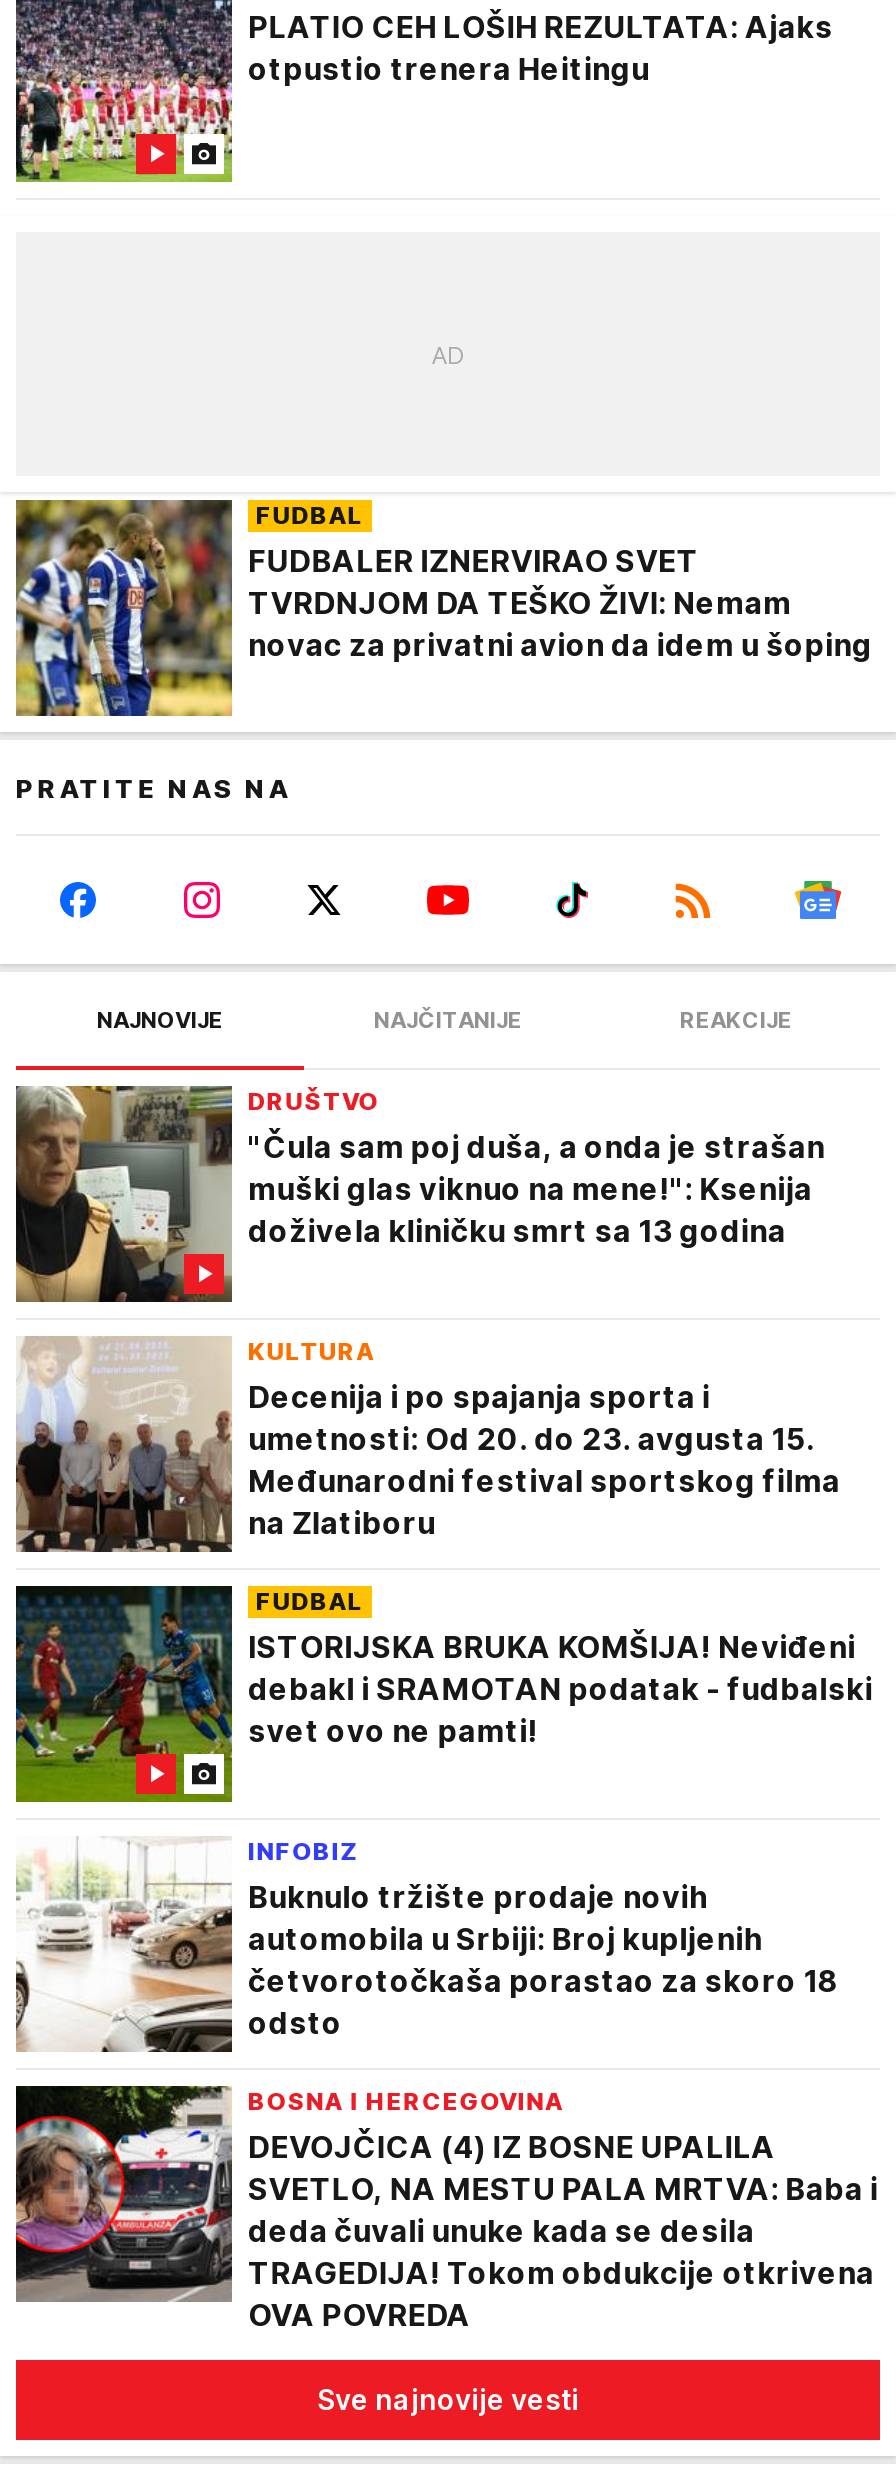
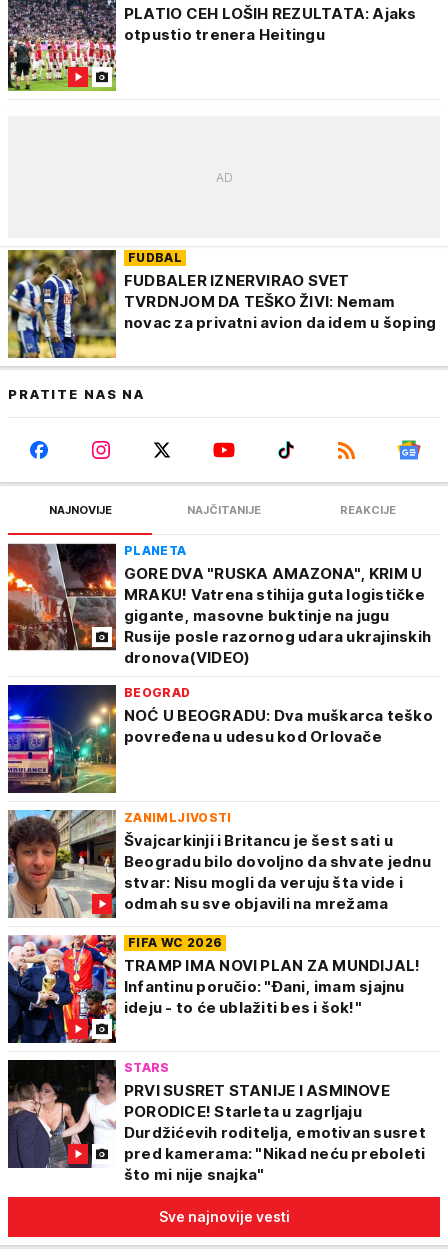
- [image]
- DRUŠTVO
- "Čula sam poj duša, a onda je strašan
- muški glas viknuo na mene!": Ksenija
- doživela kliničku smrt sa 13 godina
+ [image]
+ PLANETA
+ GORE DVA "RUSKA AMAZONA", KRIM U
+ MRAKU! Vatrena stihija guta logističke
+ gigante, masovne buktinje na jugu
+ Rusije posle razornog udara ukrajinskih
+ dronova(VIDEO)

- [image]
- KULTURA
- Decenija i po spajanja sporta i
- umetnosti: Od 20. do 23. avgusta 15.
- Međunarodni festival sportskog filma
- na Zlatiboru
+ [image]
+ BEOGRAD
+ NOĆ U BEOGRADU: Dva muškarca teško
+ povređena u udesu kod Orlovače

- [image]
- FUDBAL
- ISTORIJSKA BRUKA KOMŠIJA! Neviđeni
- debakl i SRAMOTAN podatak - fudbalski
- svet ovo ne pamti!
+ [image]
+ ZANIMLJIVOSTI
+ Švajcarkinji i Britancu je šest sati u
+ Beogradu bilo dovoljno da shvate jednu
+ stvar: Nisu mogli da veruju šta vide i
+ odmah su sve objavili na mrežama

- [image]
- INFOBIZ
- Buknulo tržište prodaje novih
- automobila u Srbiji: Broj kupljenih
- četvorotočkaša porastao za skoro 18
- odsto
+ [image]
+ FIFA WC 2026
+ TRAMP IMA NOVI PLAN ZA MUNDIJAL!
+ Infantinu poručio: "Đani, imam sjajnu
+ ideju - to će ublažiti bes i šok!"

- [image]
- BOSNA I HERCEGOVINA
- DEVOJČICA (4) IZ BOSNE UPALILA
- SVETLO, NA MESTU PALA MRTVA: Baba i
- deda čuvali unuke kada se desila
- TRAGEDIJA! Tokom obdukcije otkrivena
- OVA POVREDA
+ [image]
+ STARS
+ PRVI SUSRET STANIJE I ASMINOVE
+ PORODICE! Starleta u zagrljaju
+ Durdžićevih roditelja, emotivan susret
+ pred kamerama: "Nikad neću preboleti
+ što mi nije snajka"
